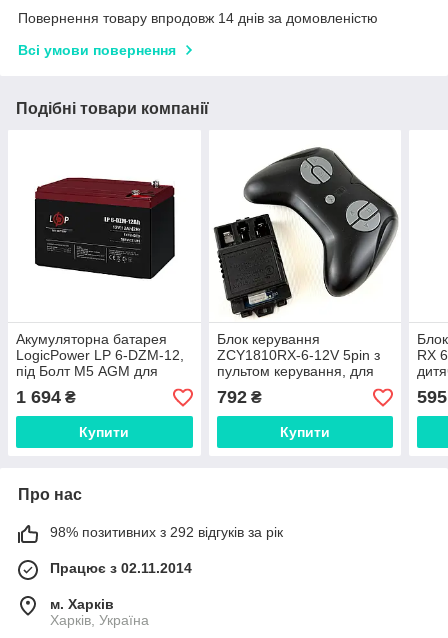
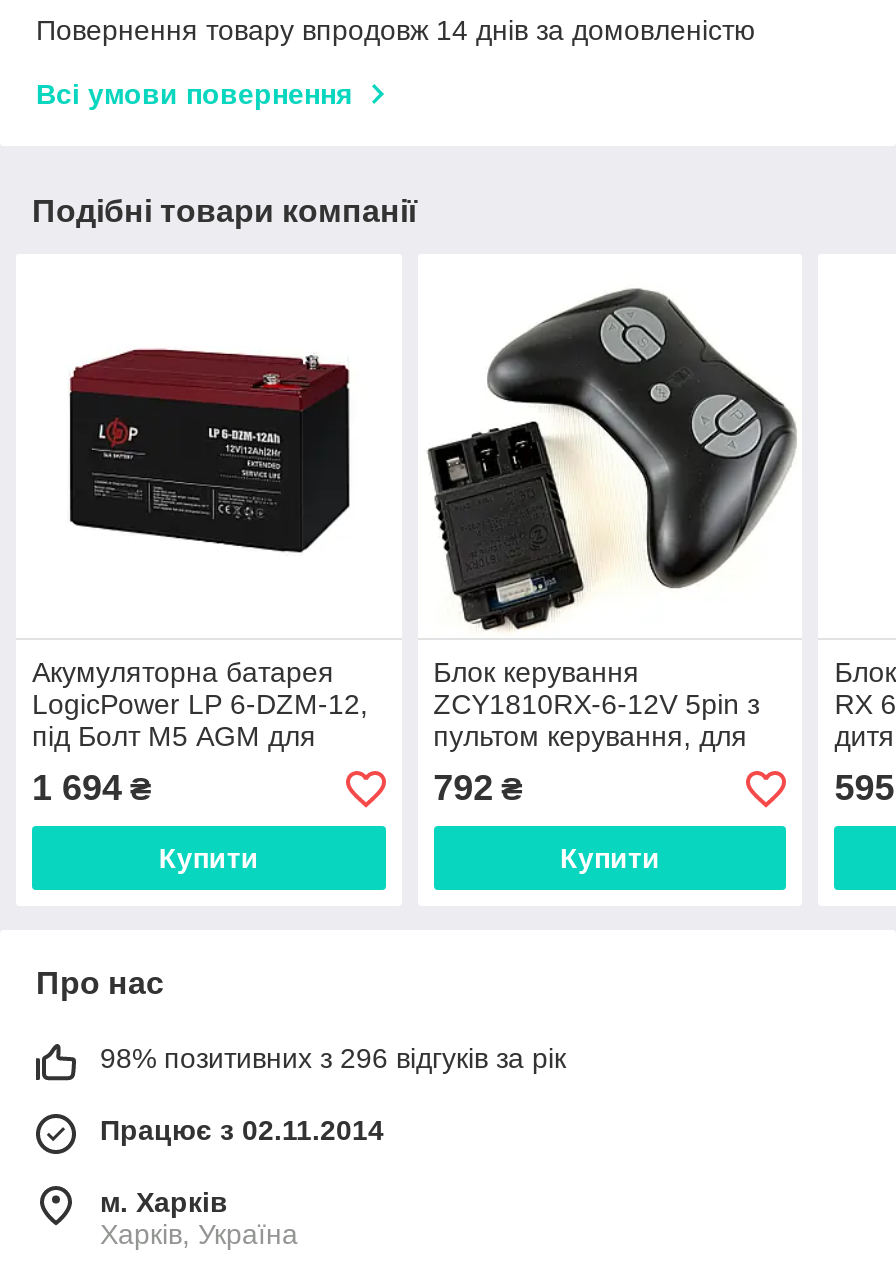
- 98% позитивних з 292 відгуків за рік
+ 98% позитивних з 296 відгуків за рік
